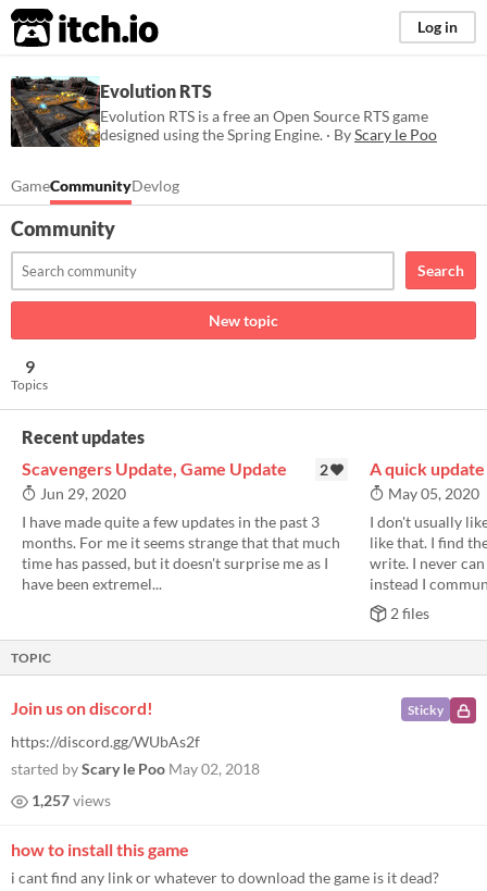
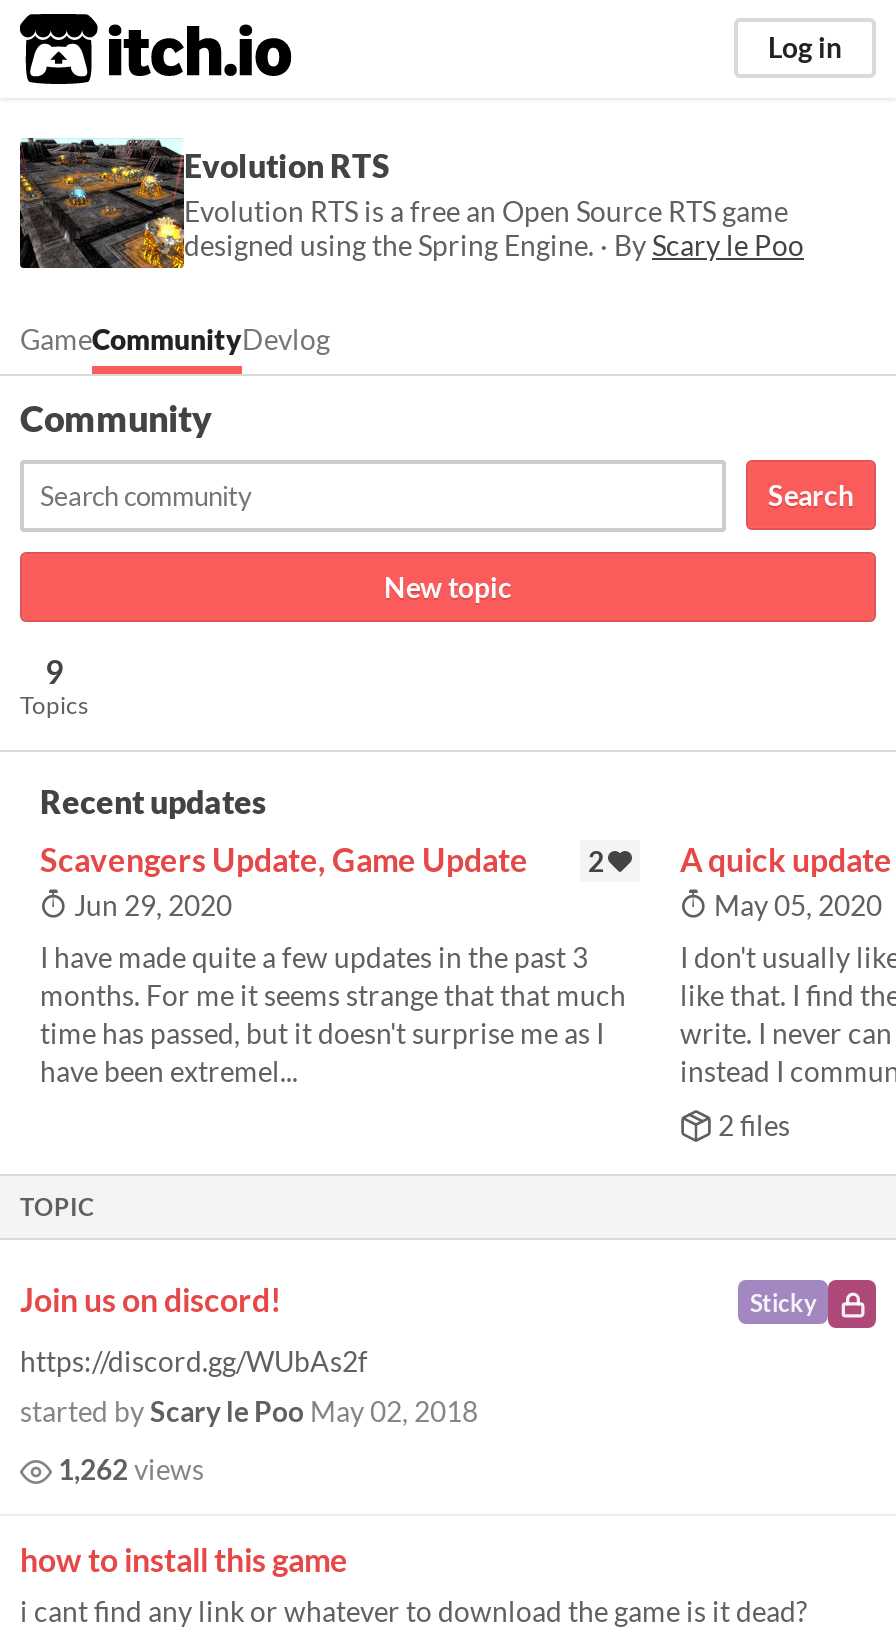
- 1,257 views
+ 1,262 views
